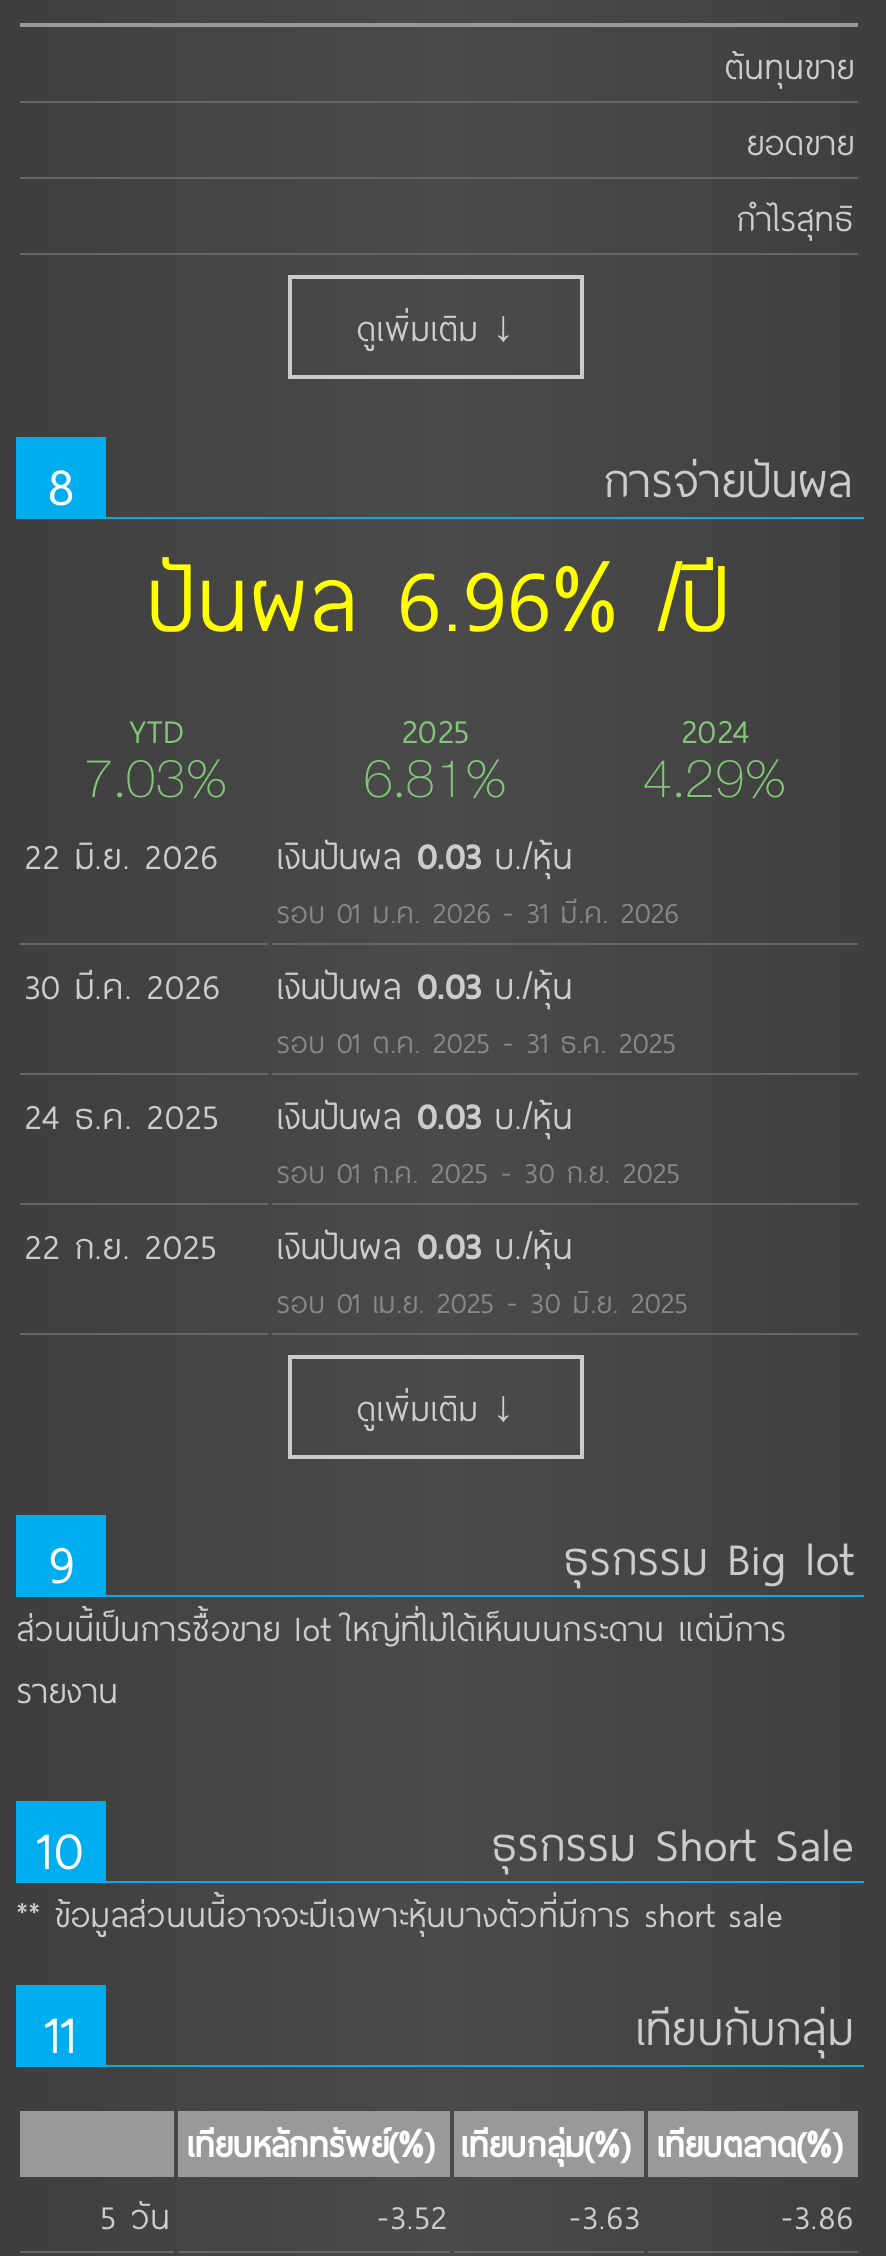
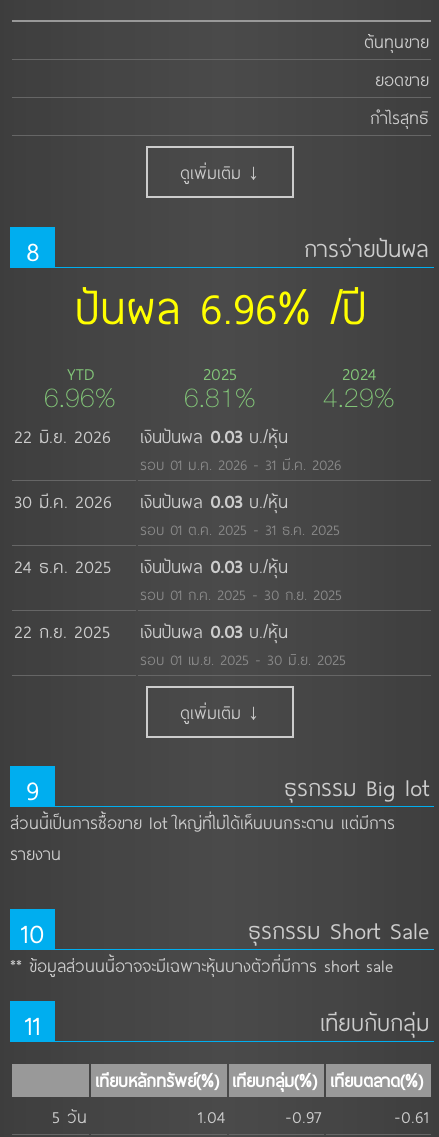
- 7.03% 6.81% 4.29%
+ 6.96% 6.81% 4.29%

- -3.52
+ 1.04

- -3.63
+ -0.97

- -3.86
+ -0.61
